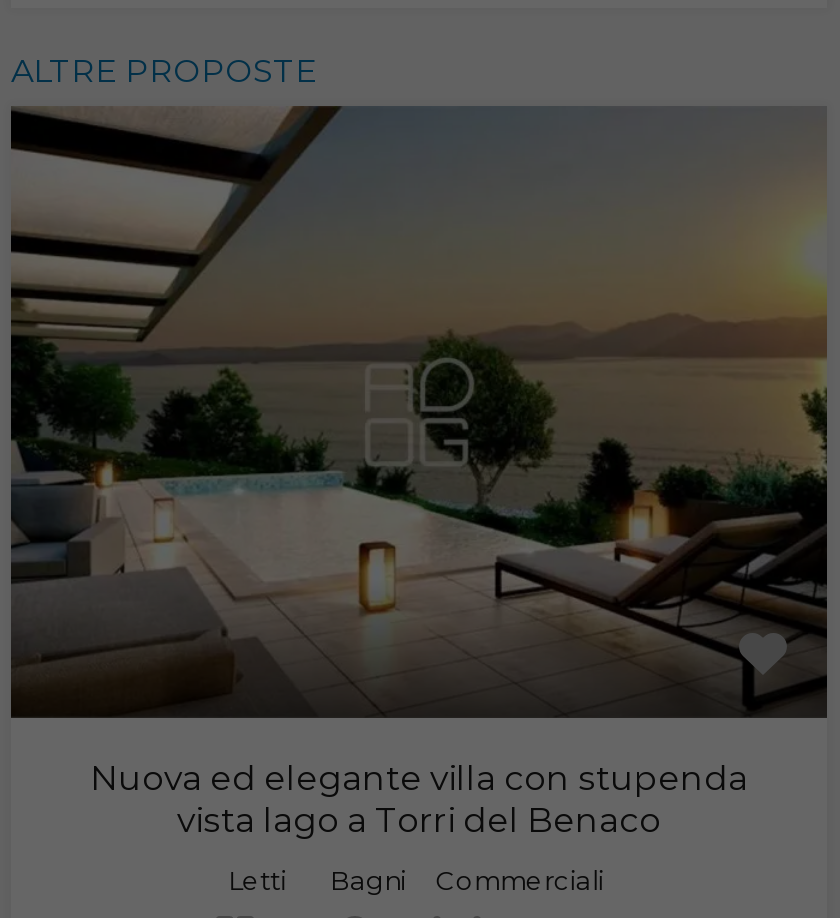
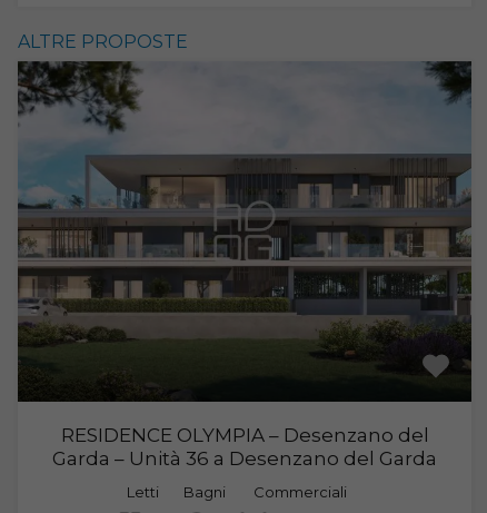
- [image]
- Nuova ed elegante villa con stupenda
- vista lago a Torri del Benaco
+ [image]
+ RESIDENCE OLYMPIA – Desenzano del
+ Garda – Unità 36 a Desenzano del Garda
